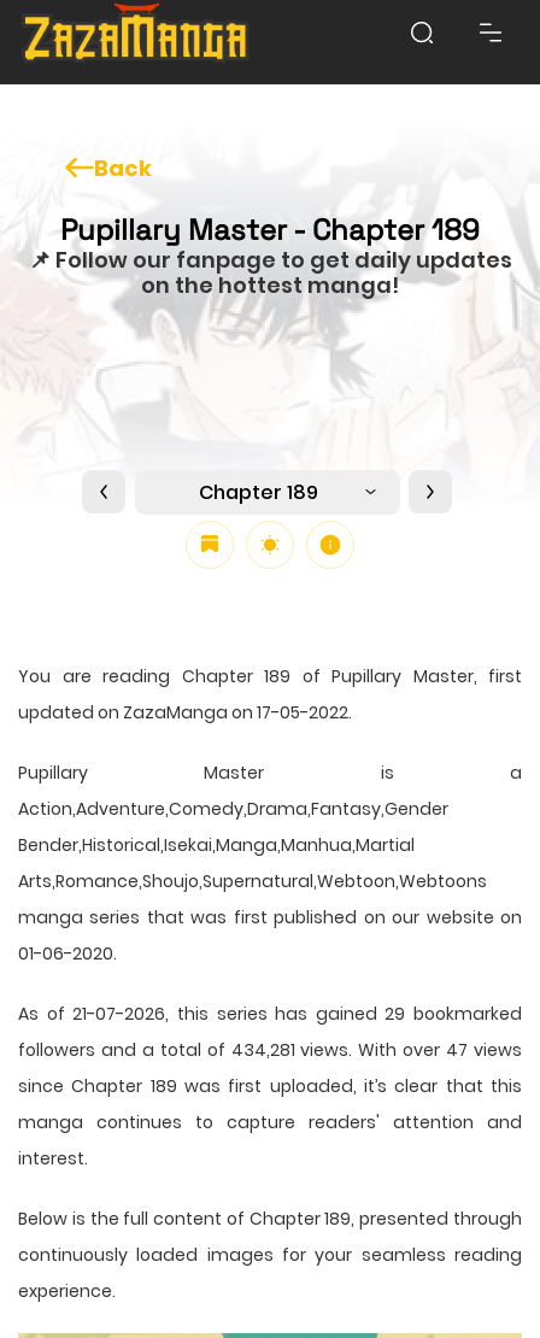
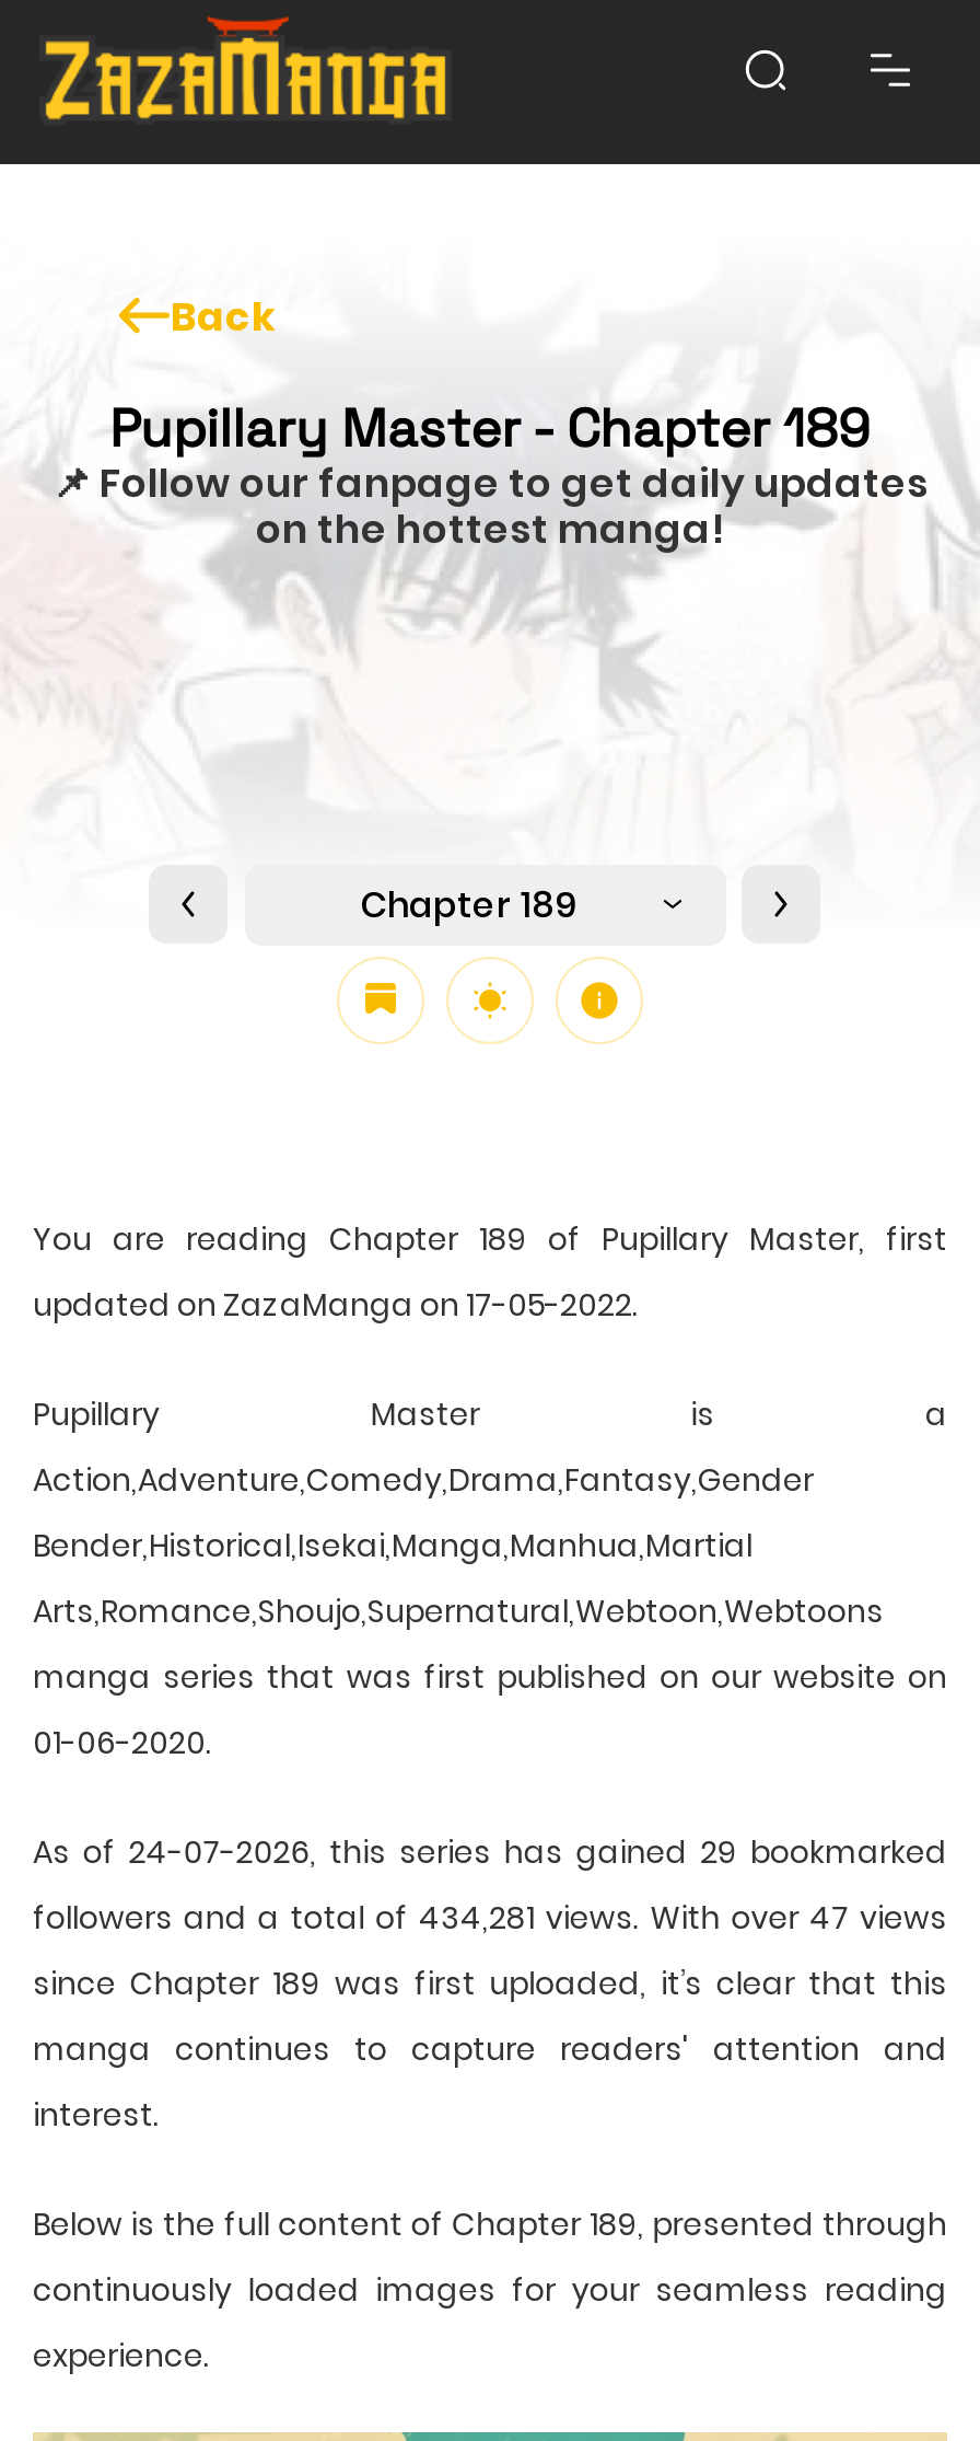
- As of 21-07-2026, this series has gained 29 bookmarked
+ As of 24-07-2026, this series has gained 29 bookmarked
